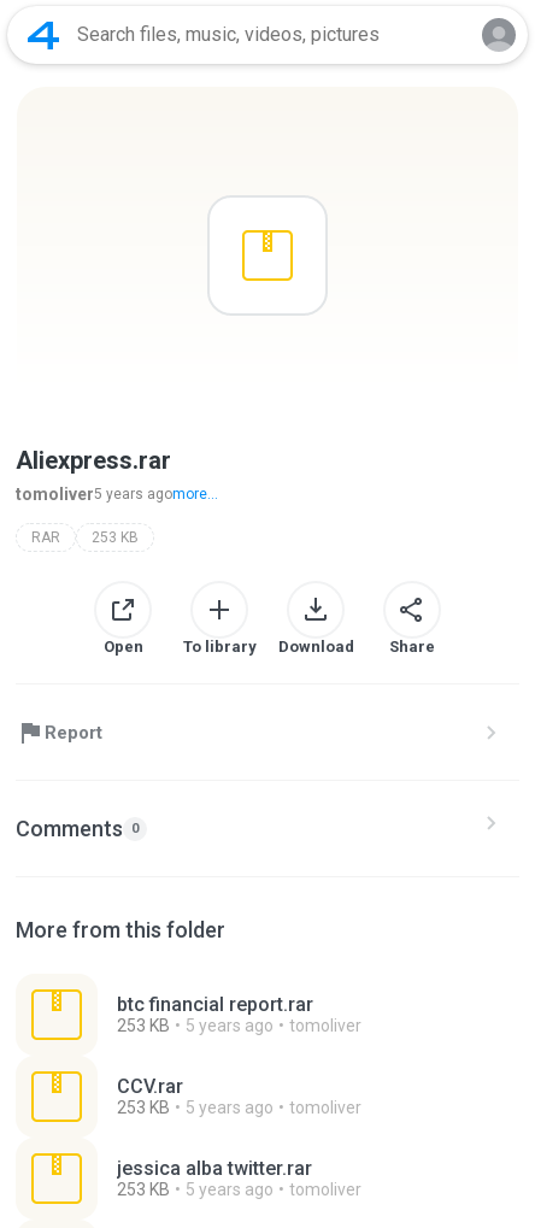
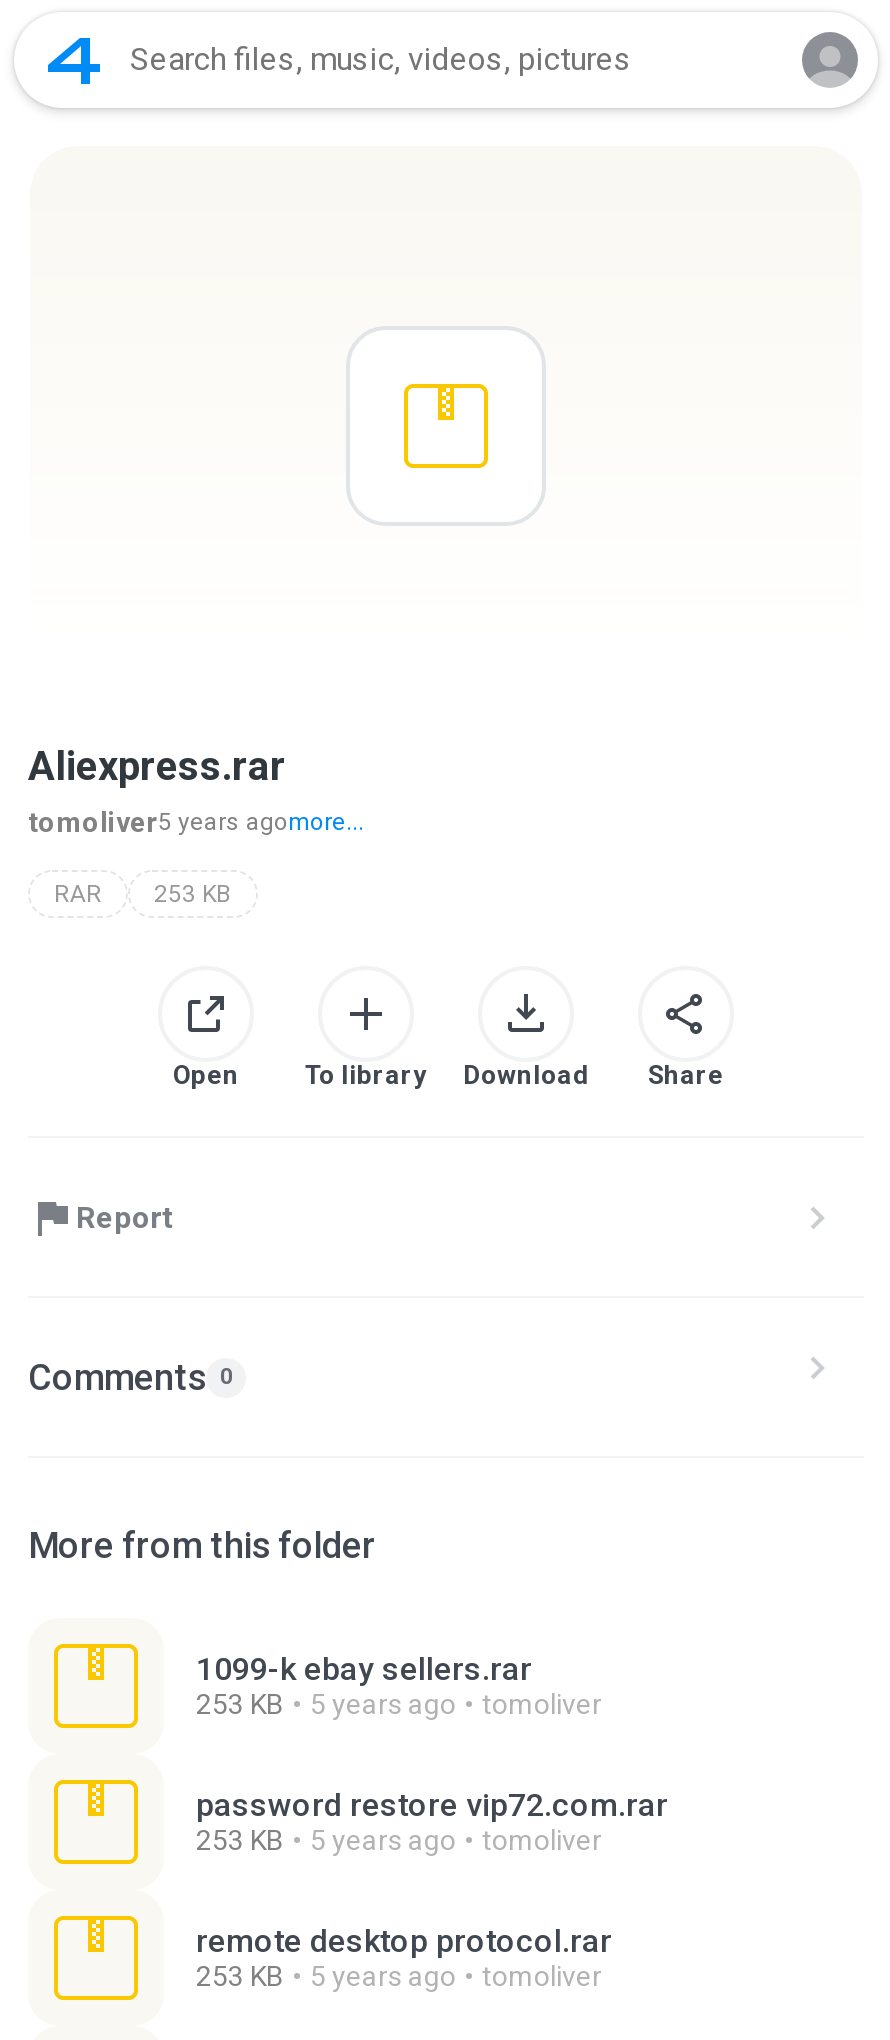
- btc financial report.rar
+ 1099-k ebay sellers.rar

- CCV.rar
+ password restore vip72.com.rar

- jessica alba twitter.rar
+ remote desktop protocol.rar
